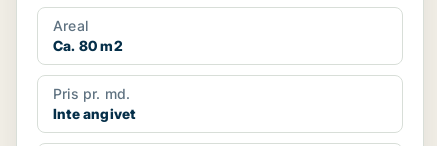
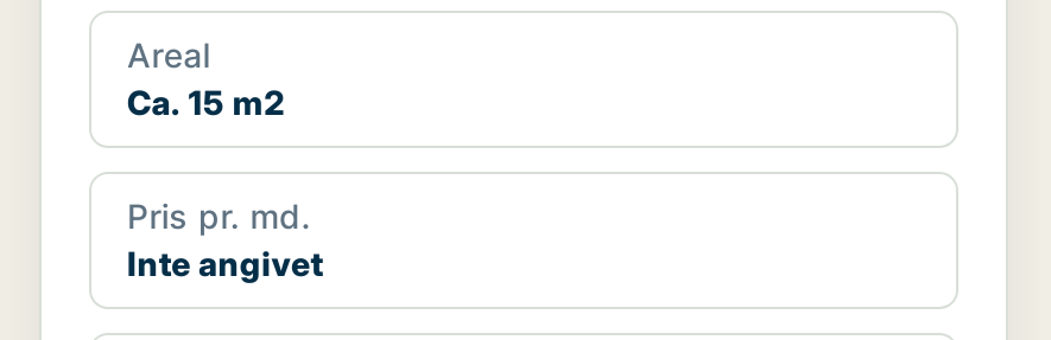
- Ca. 80 m2
+ Ca. 15 m2
